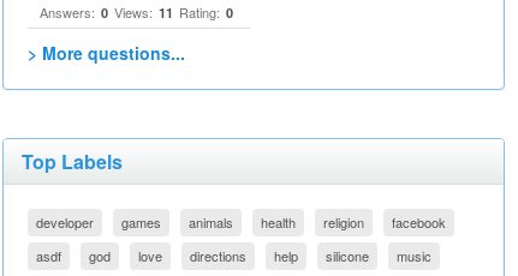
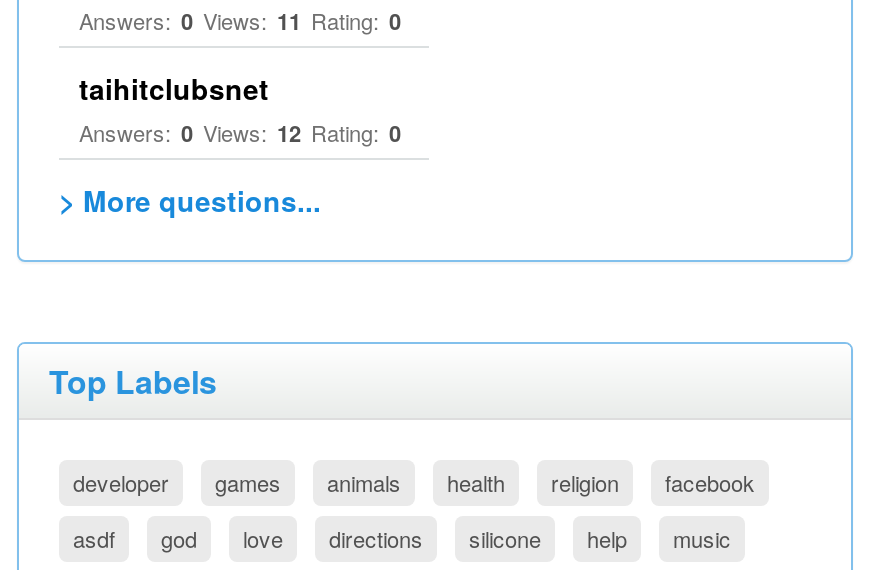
+ taihitclubsnet
+ Answers: 0 Views: 12 Rating: 0

moved down: silicone
